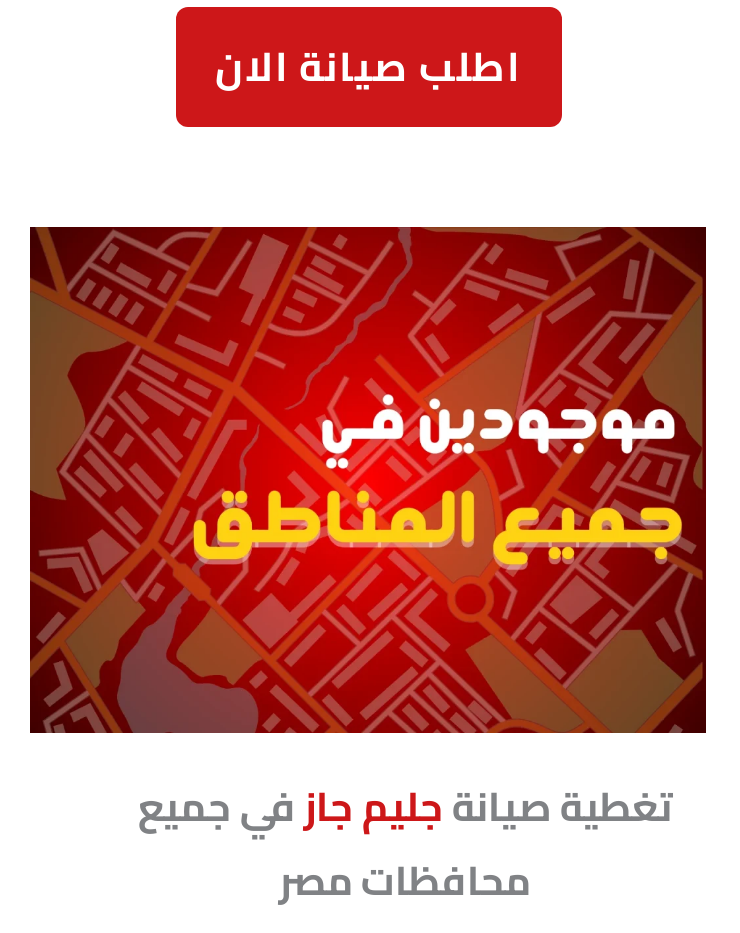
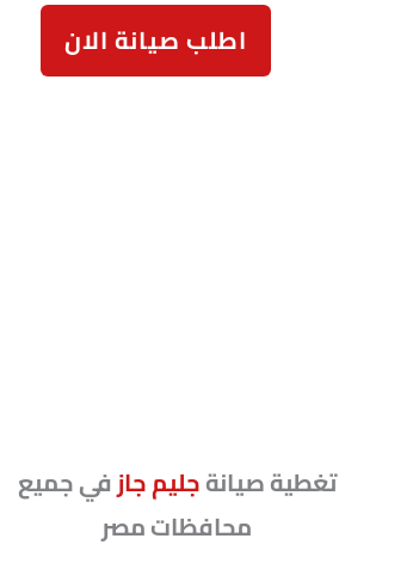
- [image]
